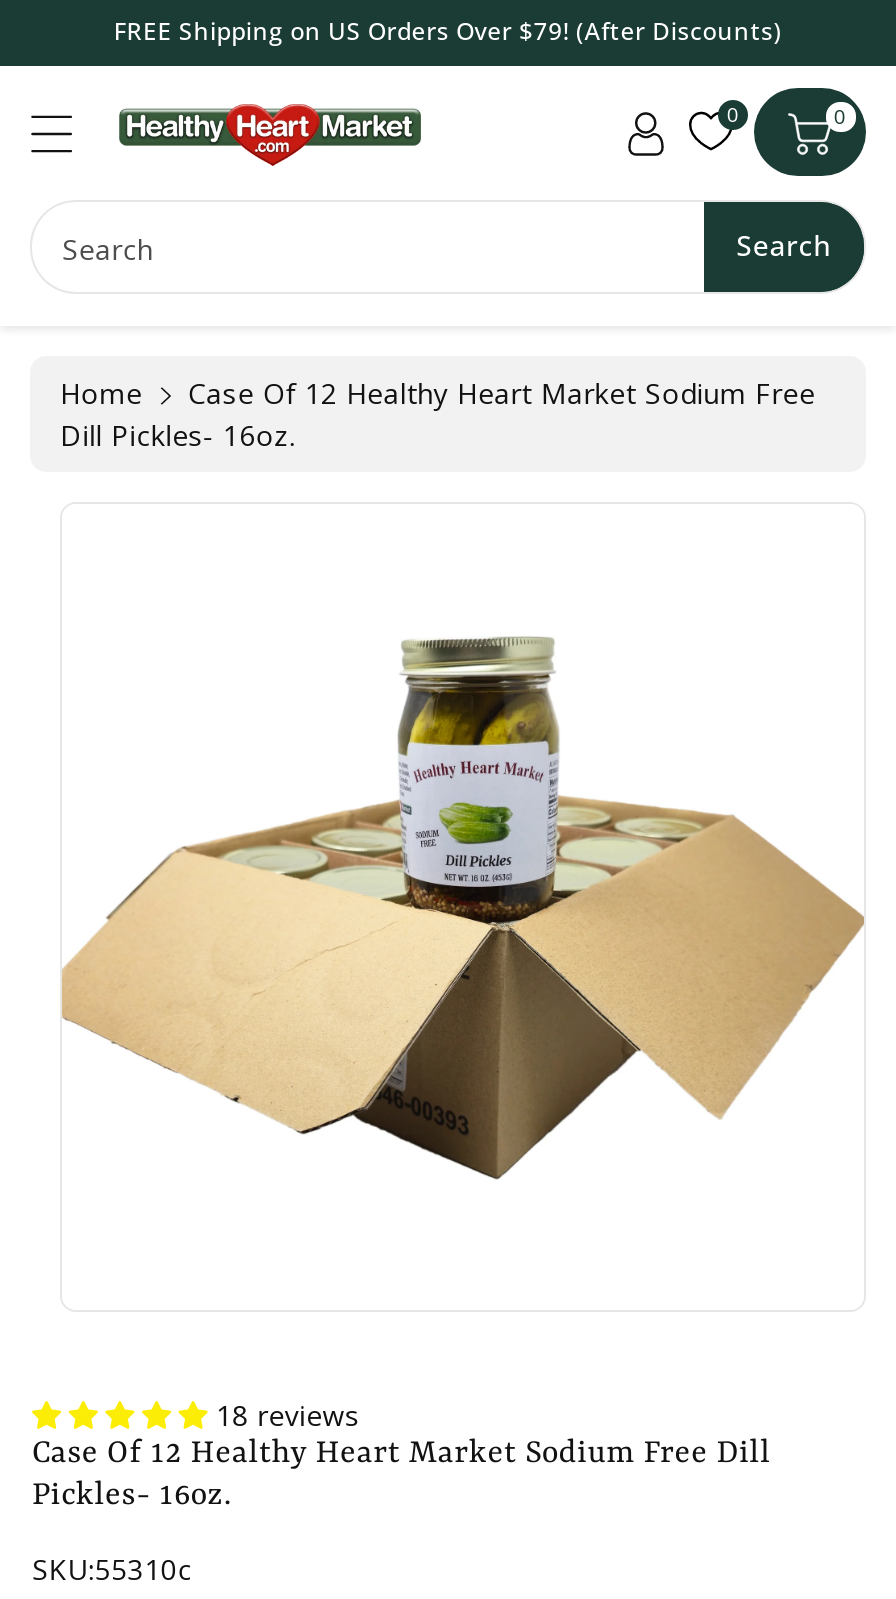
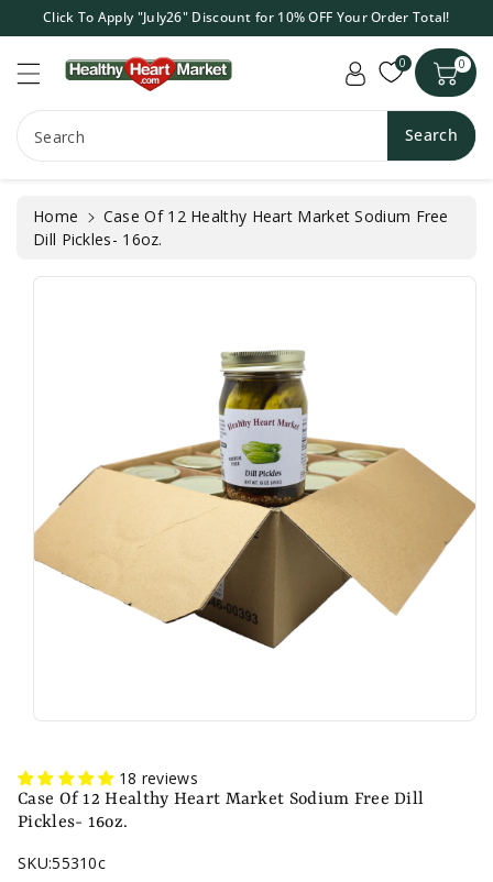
- FREE Shipping on US Orders Over $79! (After Discounts)
+ Click To Apply "July26" Discount for 10% OFF Your Order Total!
